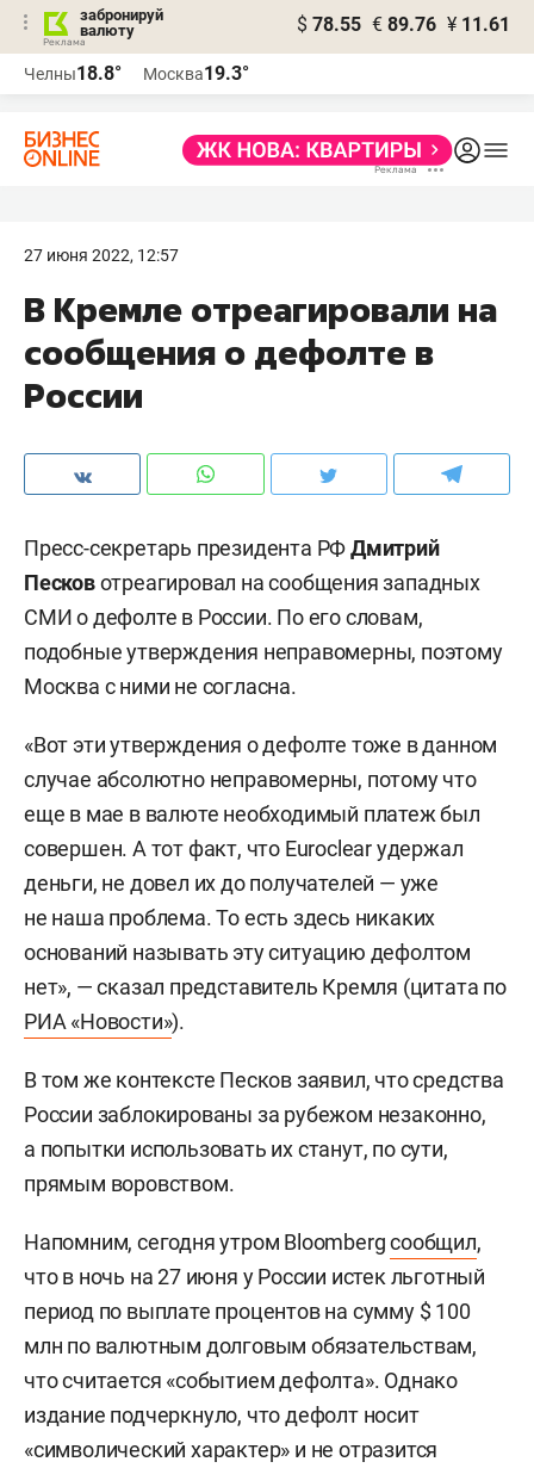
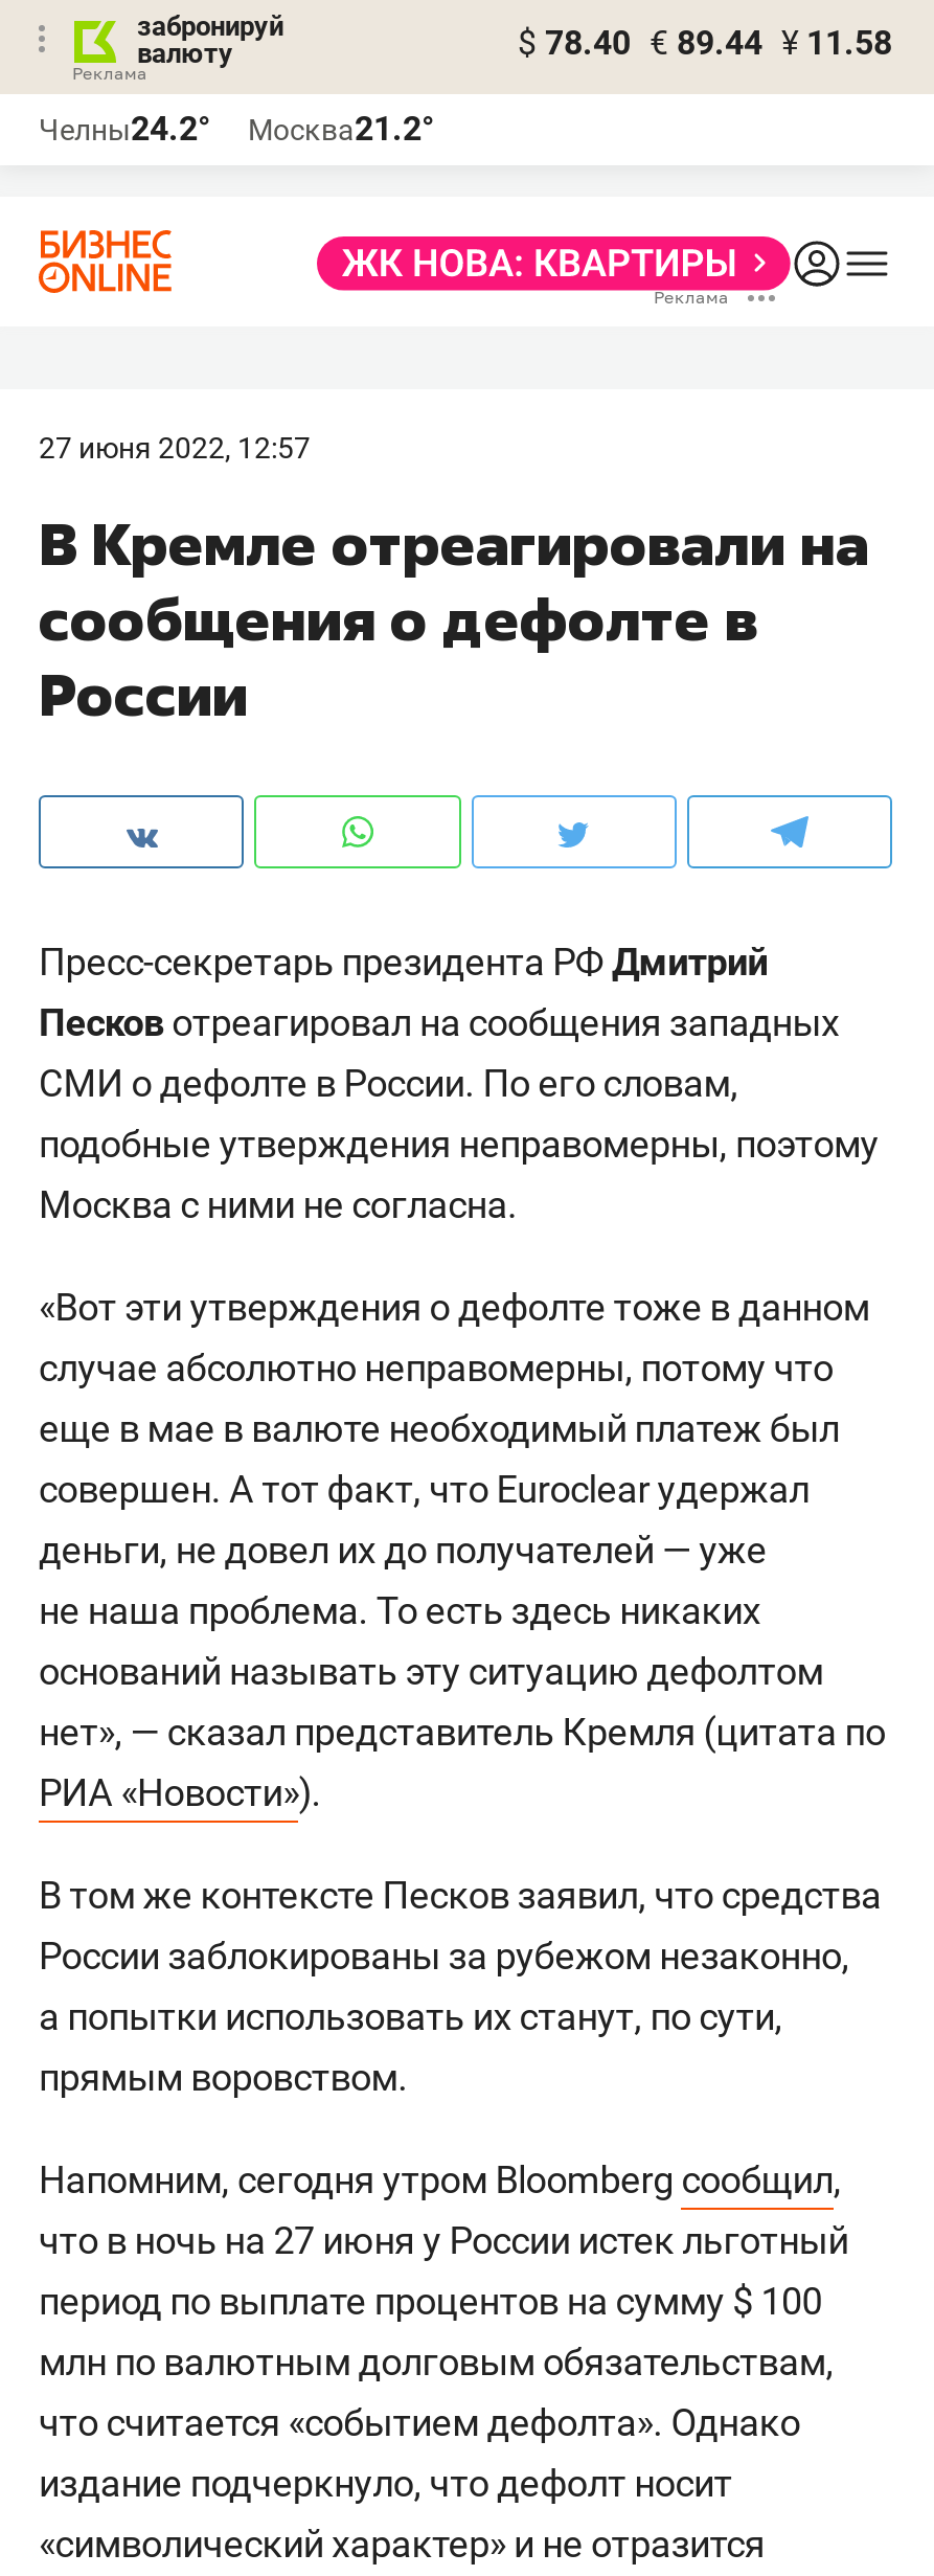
- $ 78.55 € 89.76 ¥ 11.61
+ $ 78.40 € 89.44 ¥ 11.58

- Челны18.8°
+ Челны24.2°

- Москва19.3°
+ Москва21.2°
